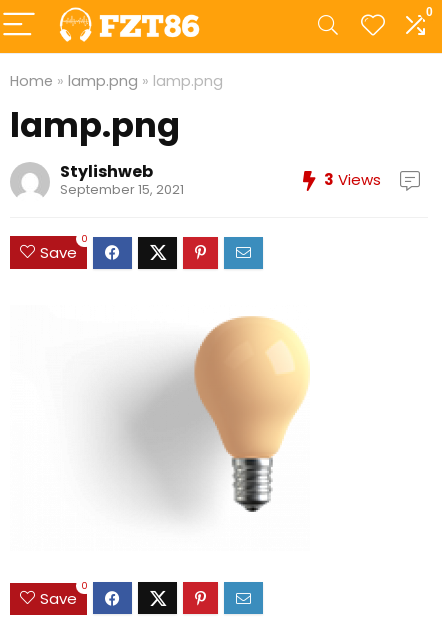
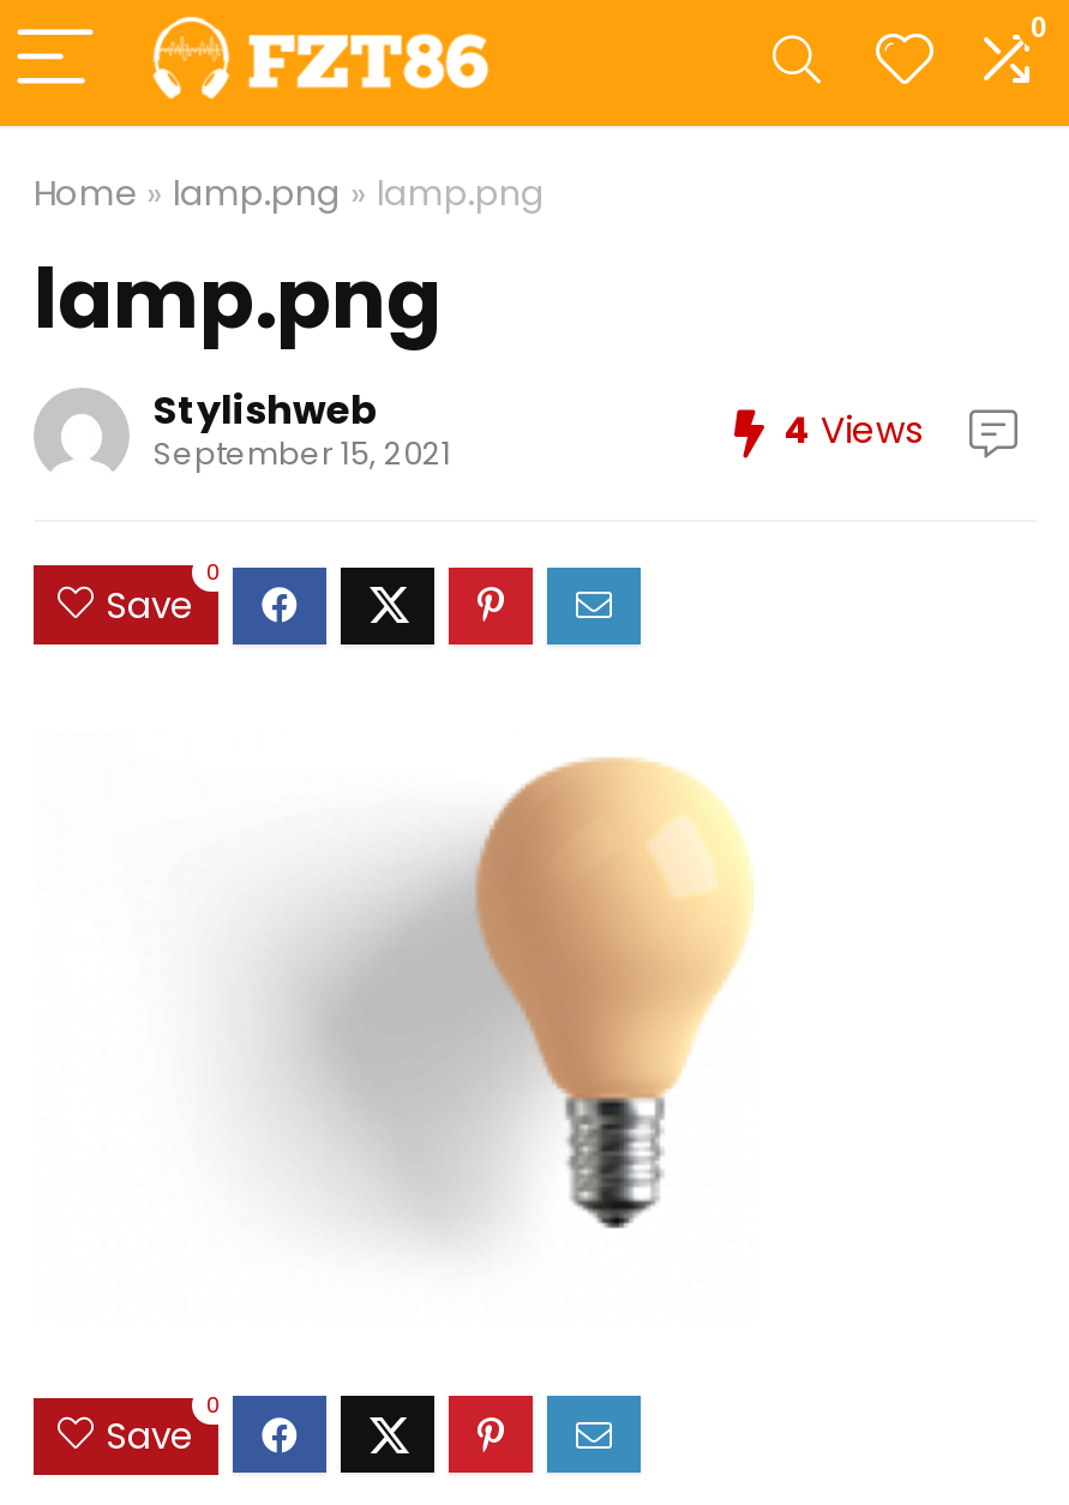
- 3 Views
+ 4 Views
